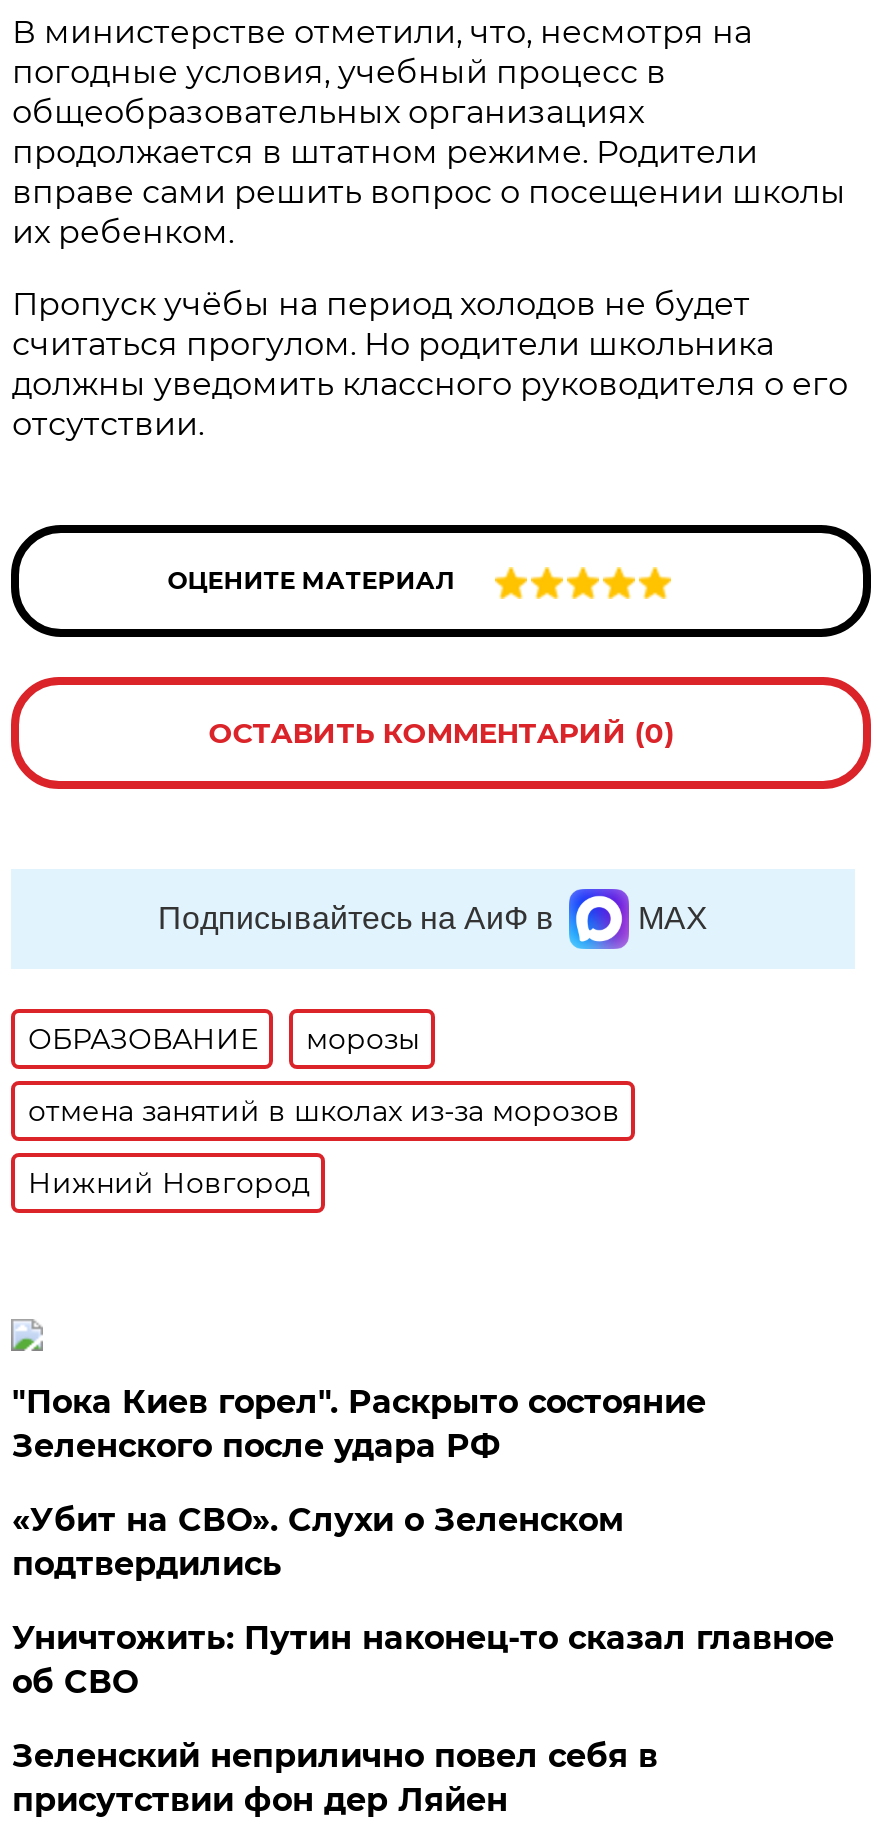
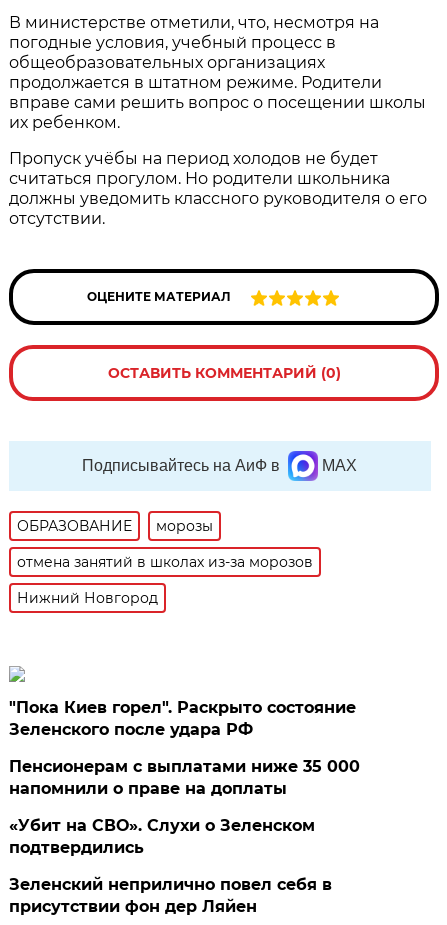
+ Пенсионерам с выплатами ниже 35 000
+ напомнили о праве на доплаты

moved down: «Убит на СВО». Слухи о Зеленском | подтвердились

- Уничтожить: Путин наконец-то сказал главное
- об СВО
